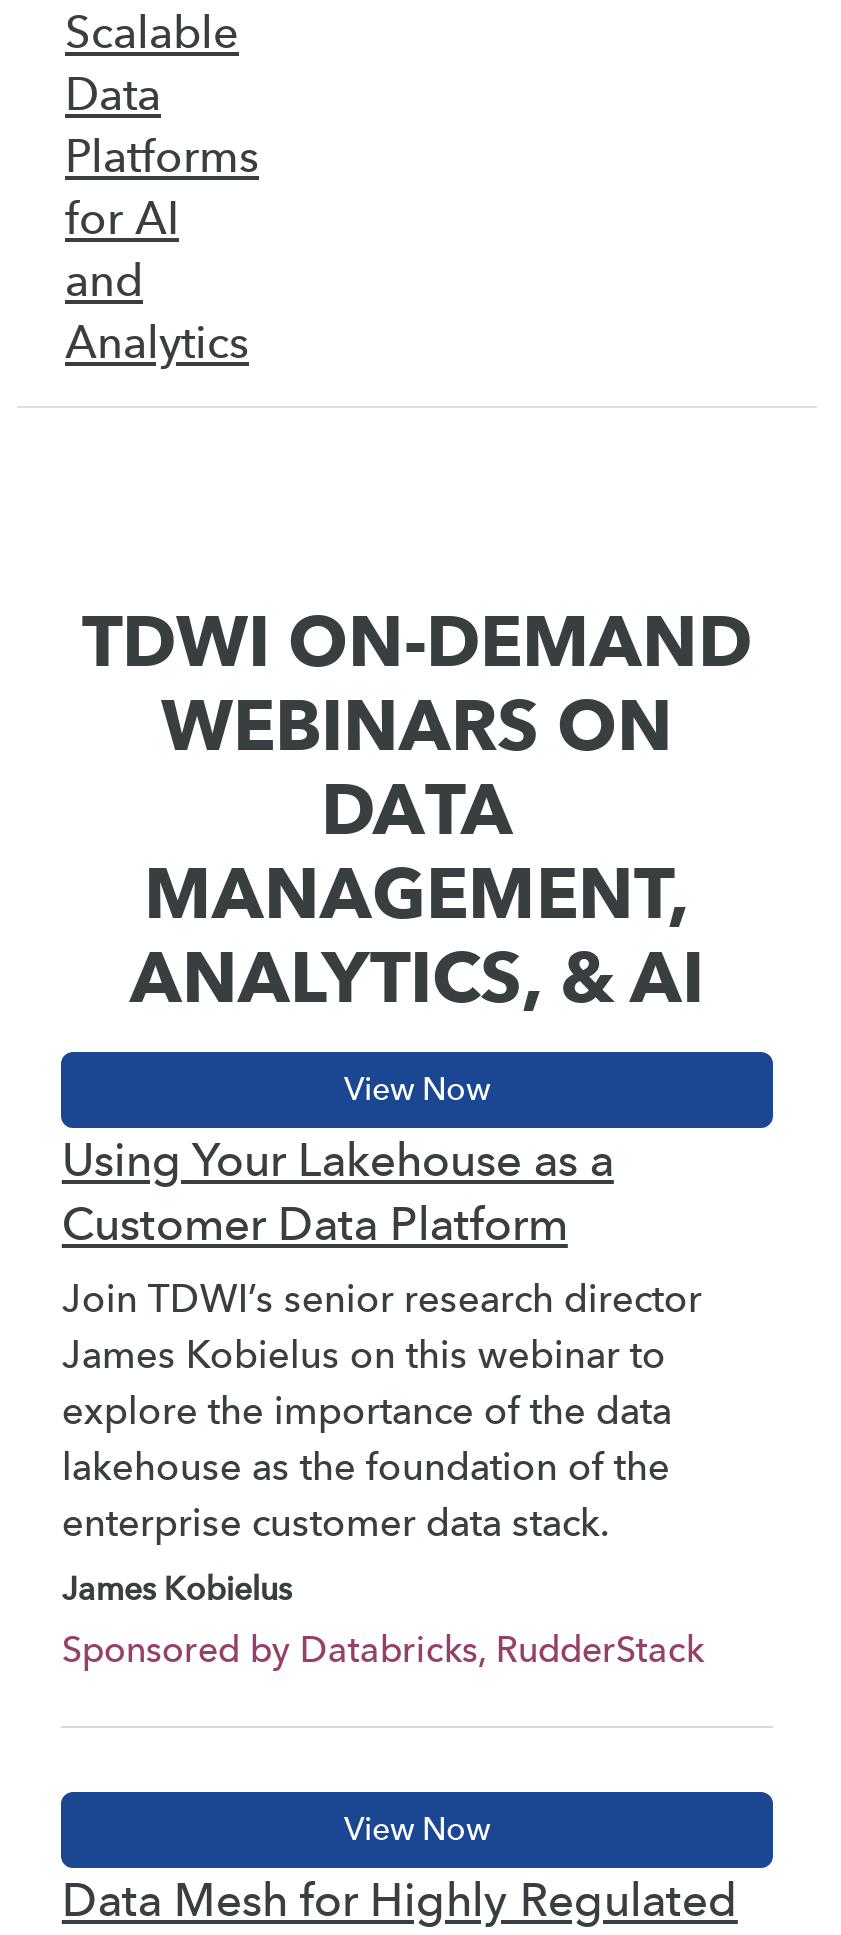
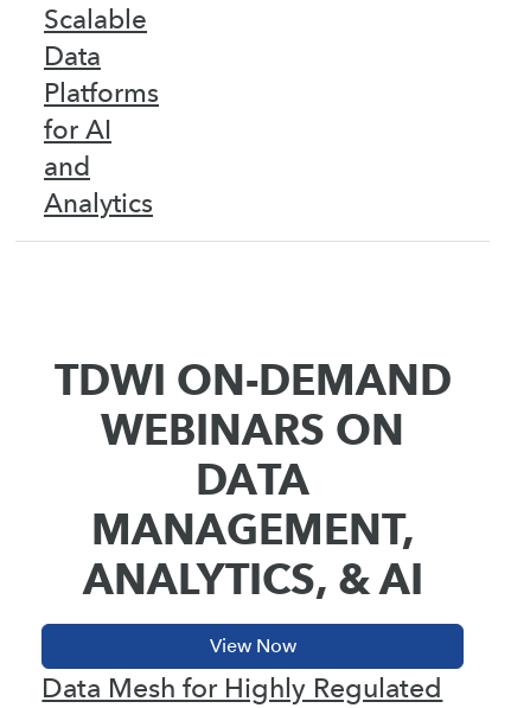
- Using Your Lakehouse as a
- Customer Data Platform
- Join TDWI’s senior research director
- James Kobielus on this webinar to
- explore the importance of the data
- lakehouse as the foundation of the
- enterprise customer data stack.
- James Kobielus
- Sponsored by Databricks, RudderStack
